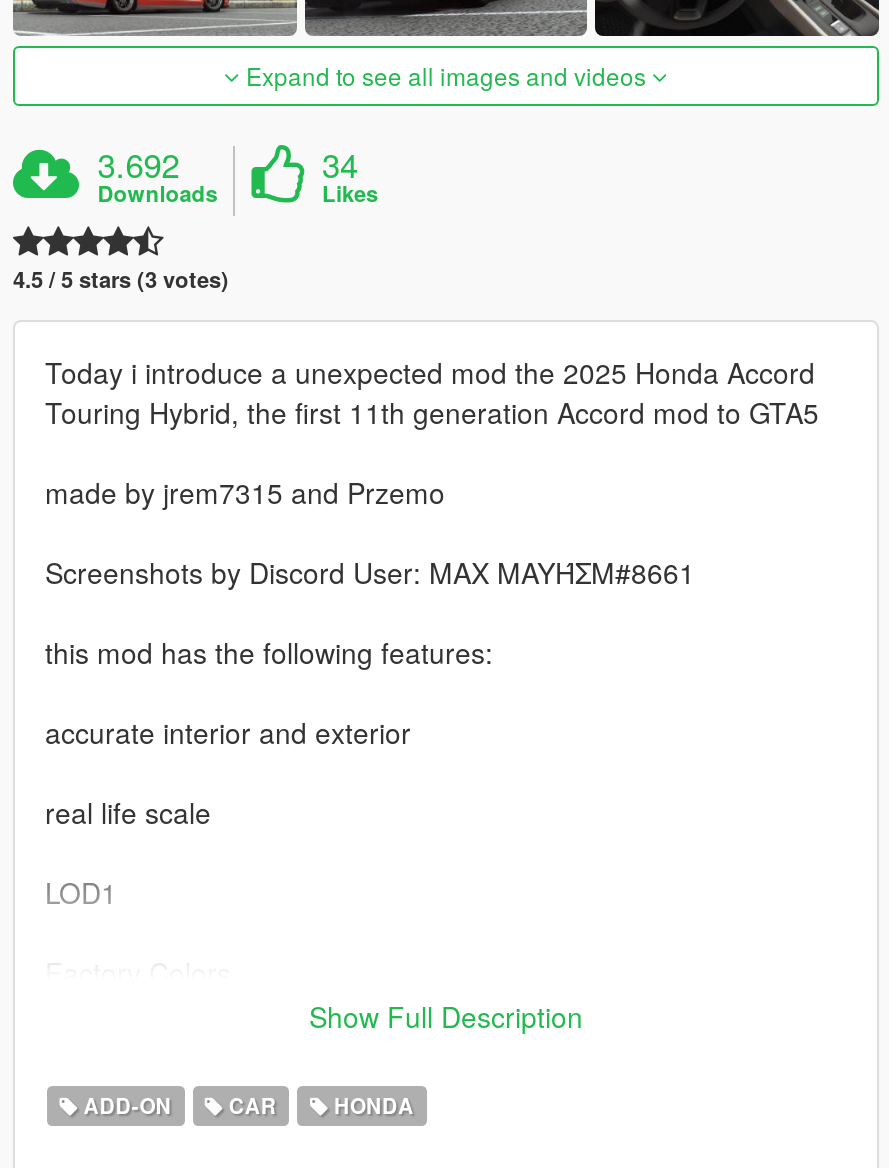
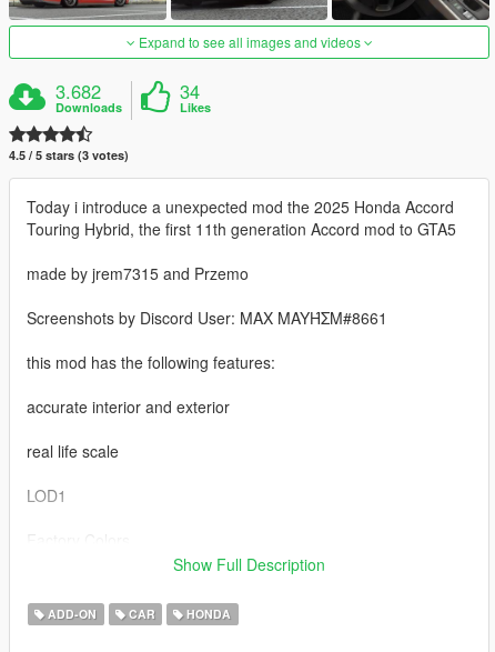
- 3.692
+ 3.682
